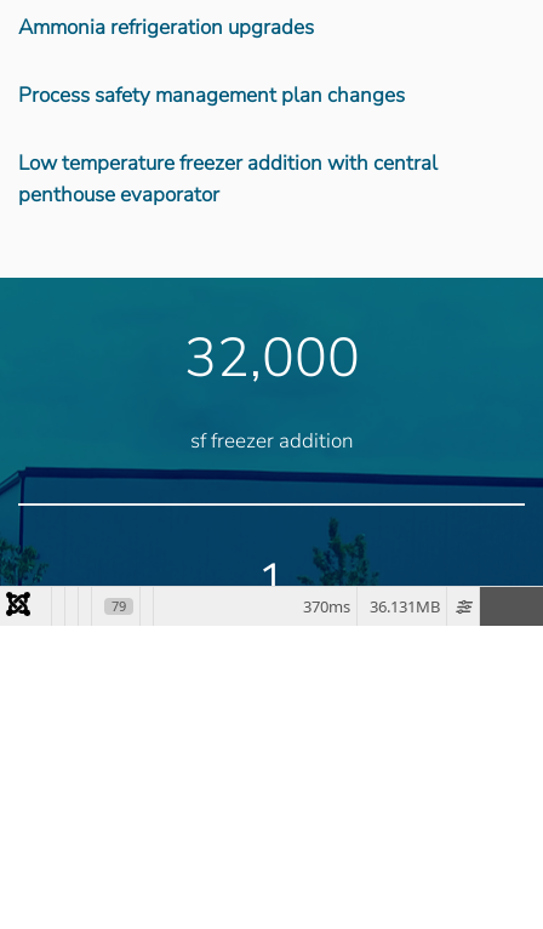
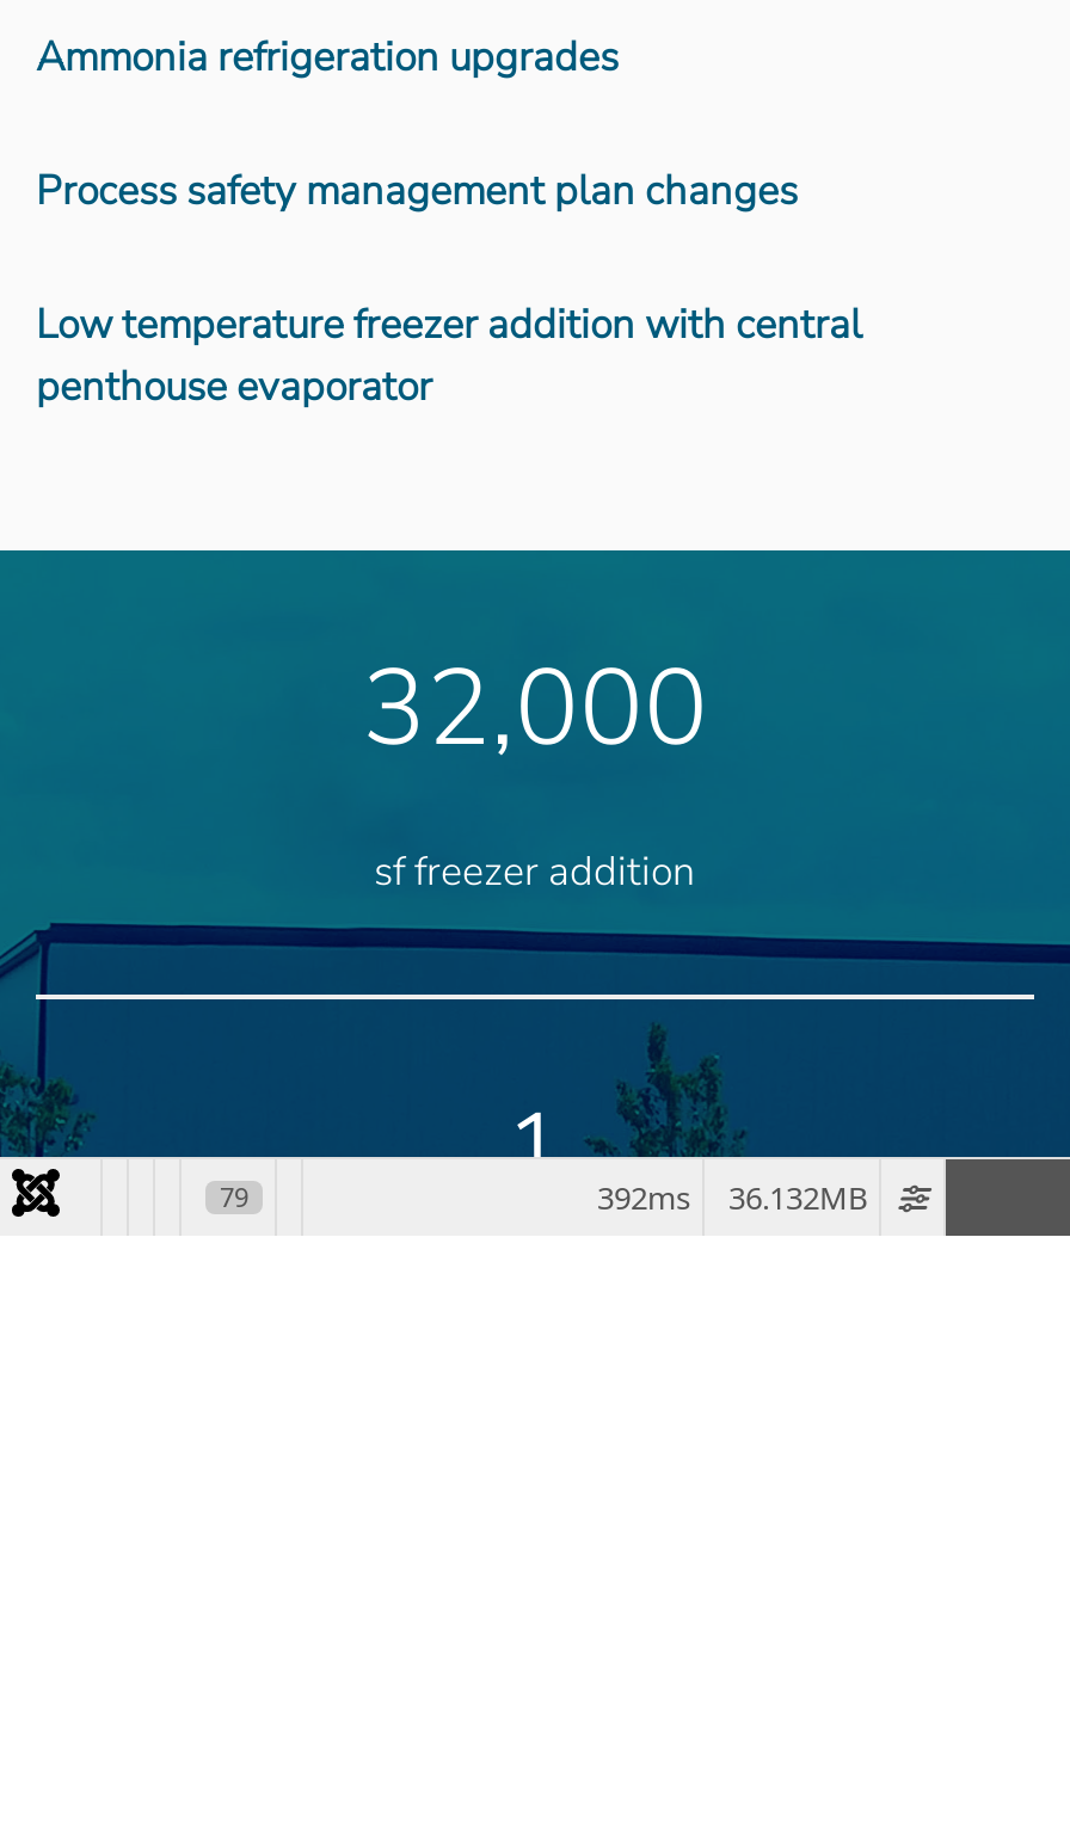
- 36.131MB
- 370ms
+ 36.132MB
+ 392ms
